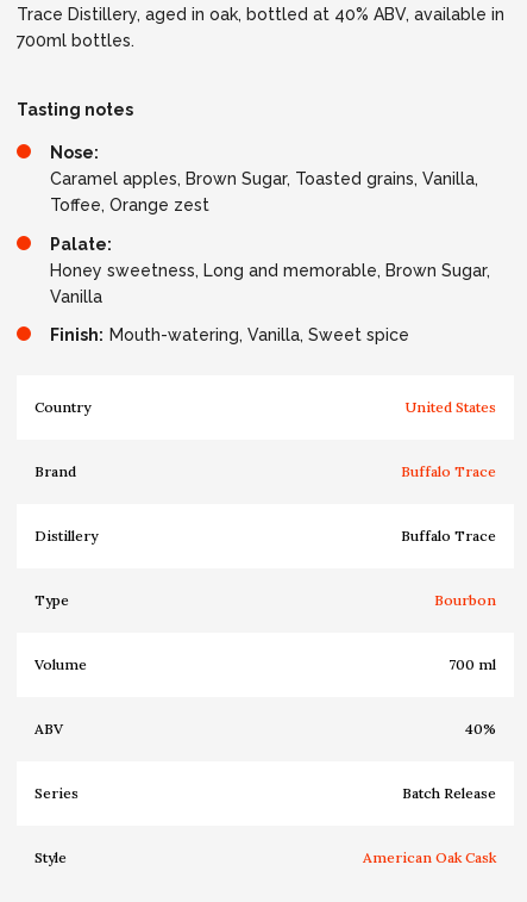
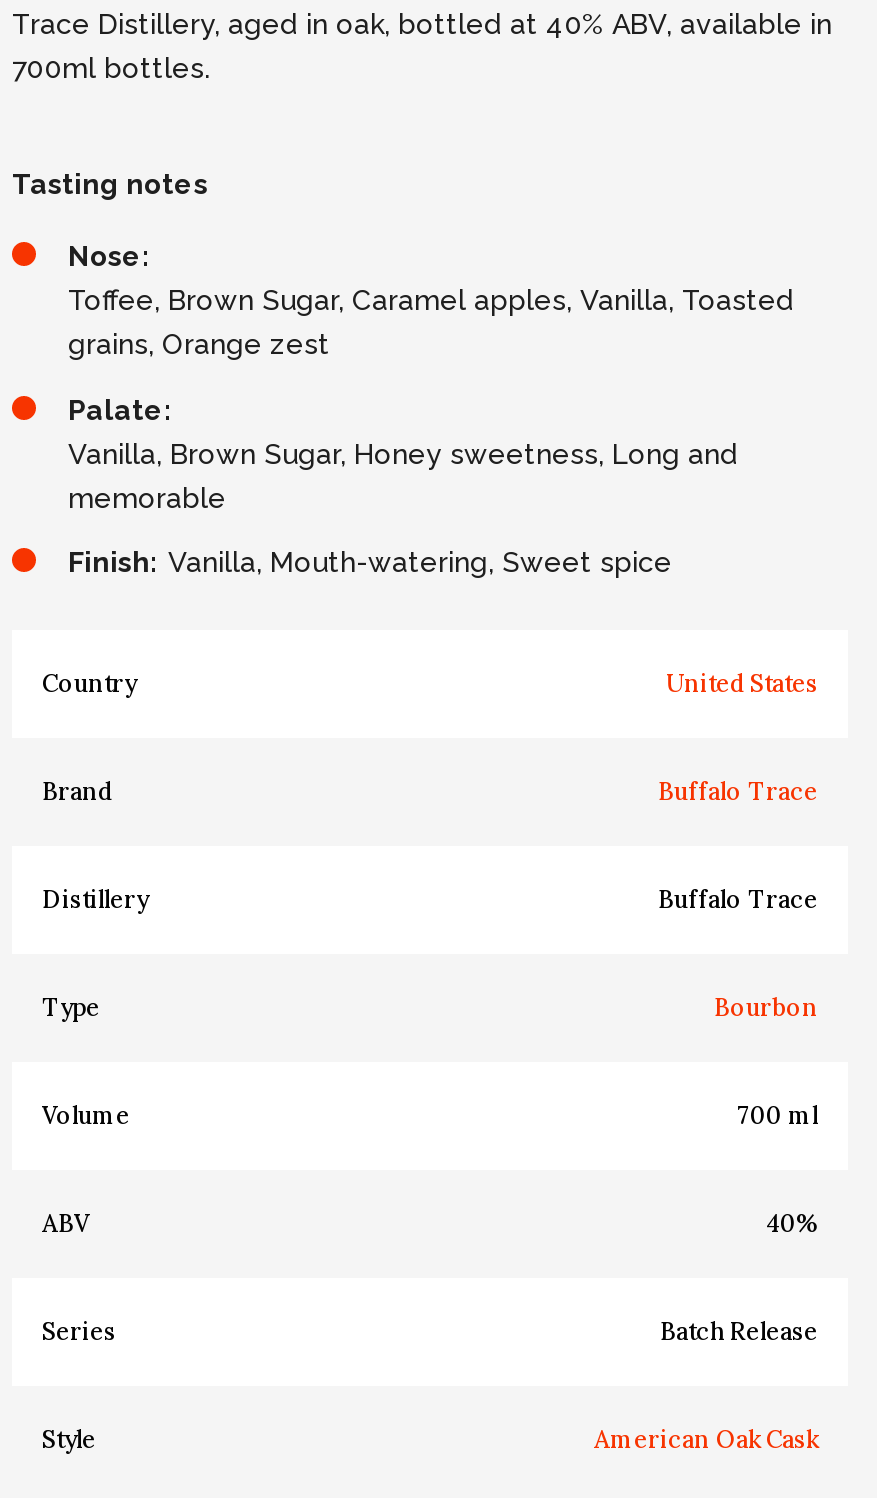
- Caramel apples, Brown Sugar, Toasted grains, Vanilla,
- Toffee, Orange zest
+ Toffee, Brown Sugar, Caramel apples, Vanilla, Toasted
+ grains, Orange zest

- Honey sweetness, Long and memorable, Brown Sugar,
- Vanilla
+ Vanilla, Brown Sugar, Honey sweetness, Long and
+ memorable

- Finish: Mouth-watering, Vanilla, Sweet spice
+ Finish: Vanilla, Mouth-watering, Sweet spice
